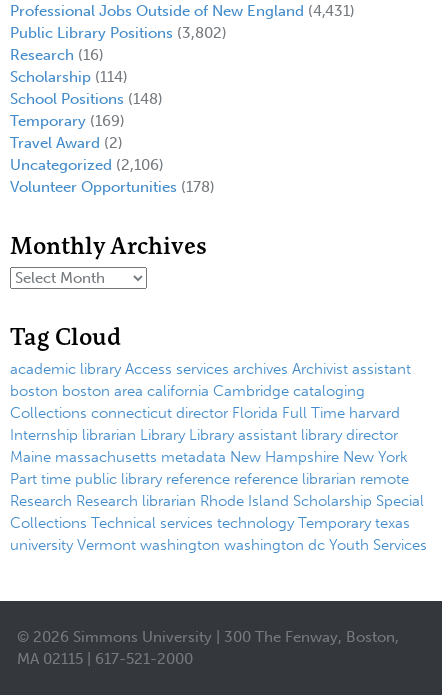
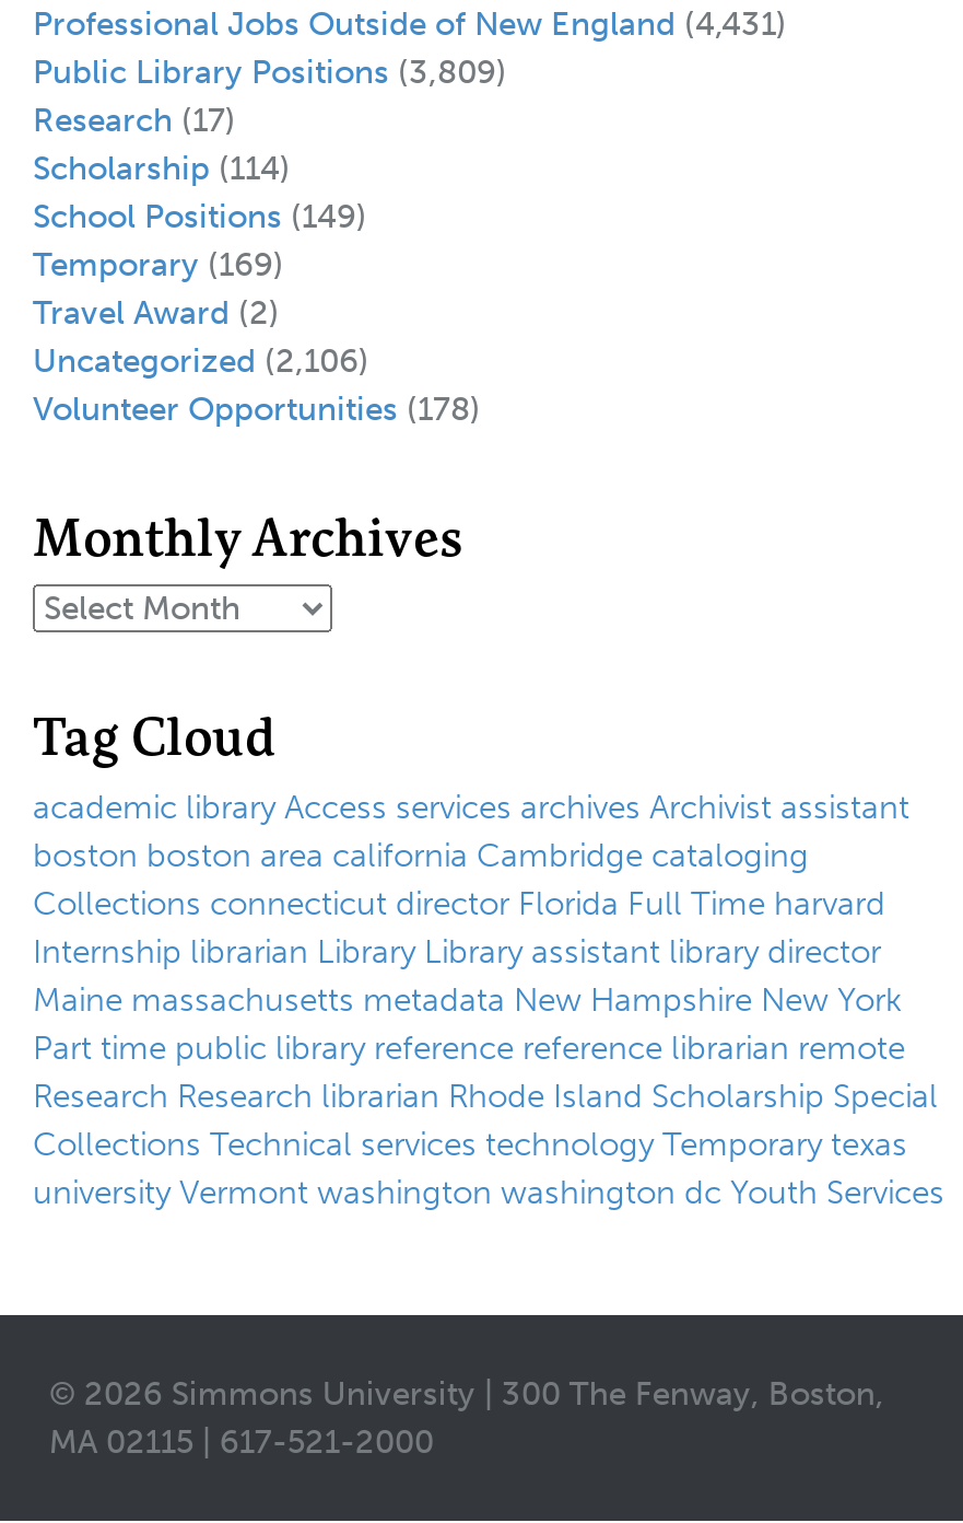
- Public Library Positions (3,802)
+ Public Library Positions (3,809)

- Research (16)
+ Research (17)

- School Positions (148)
+ School Positions (149)
